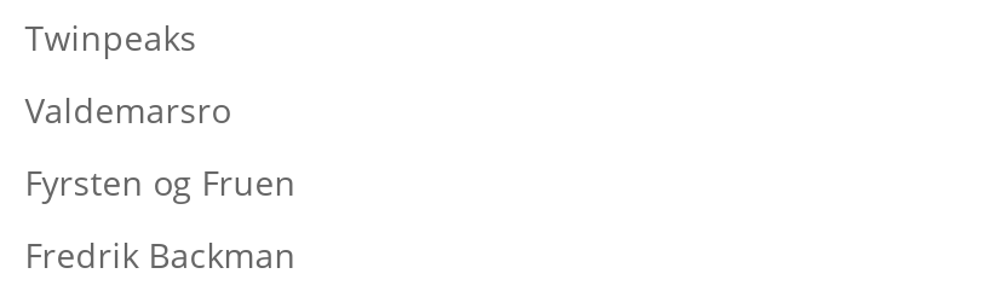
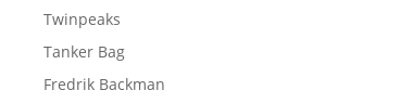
- Valdemarsro
- Fyrsten og Fruen
+ Tanker Bag
